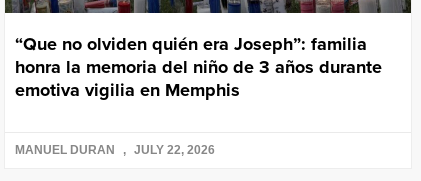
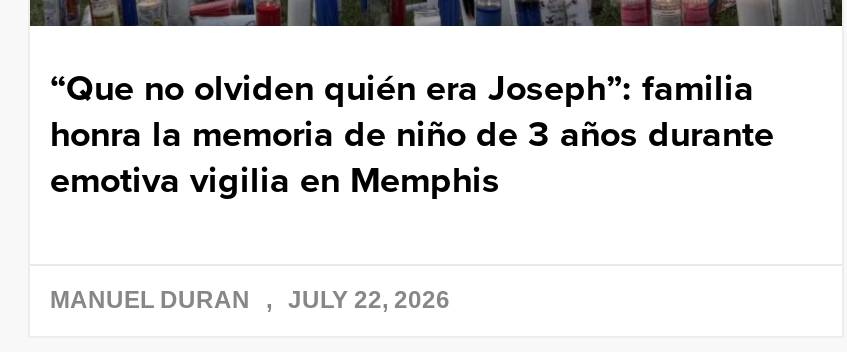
- honra la memoria del niño de 3 años durante
+ honra la memoria de niño de 3 años durante
